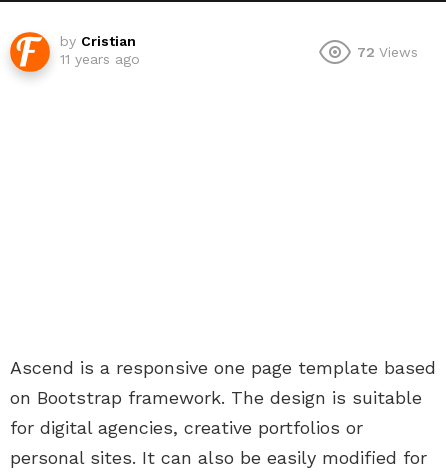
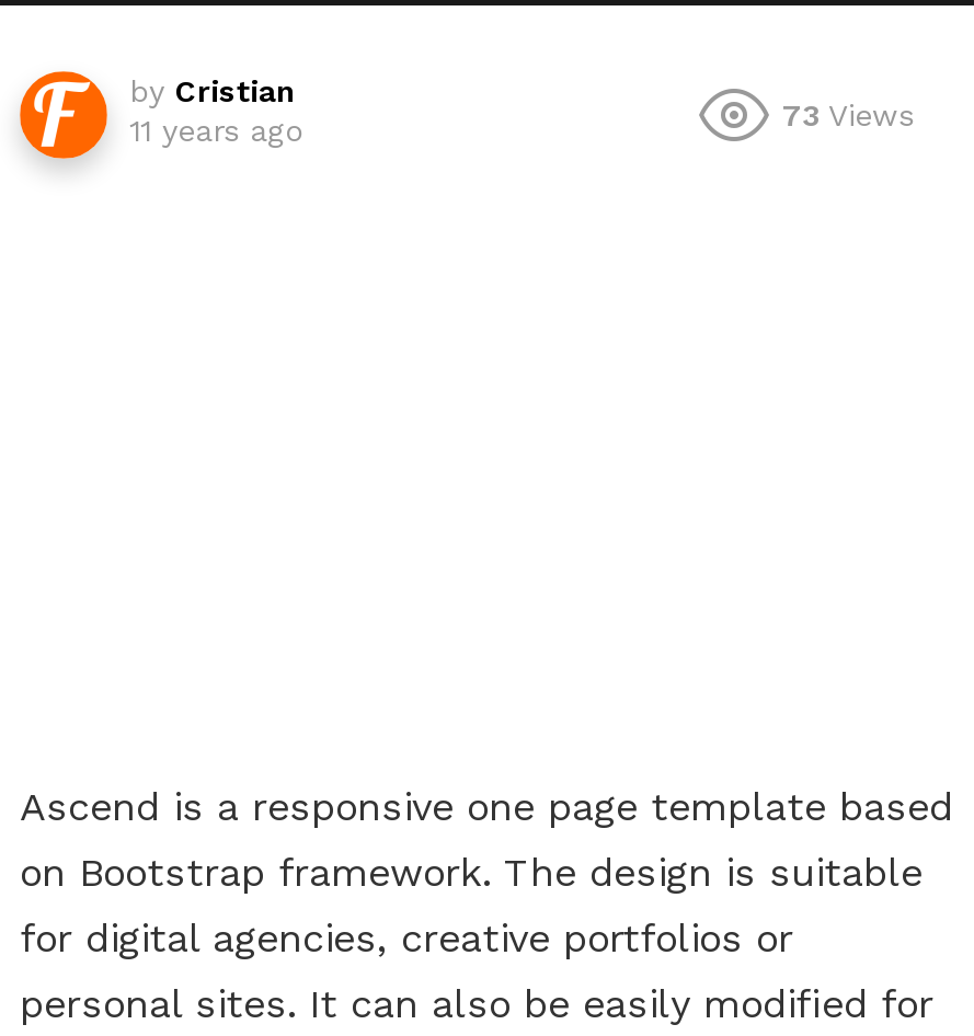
- 72 Views
+ 73 Views
